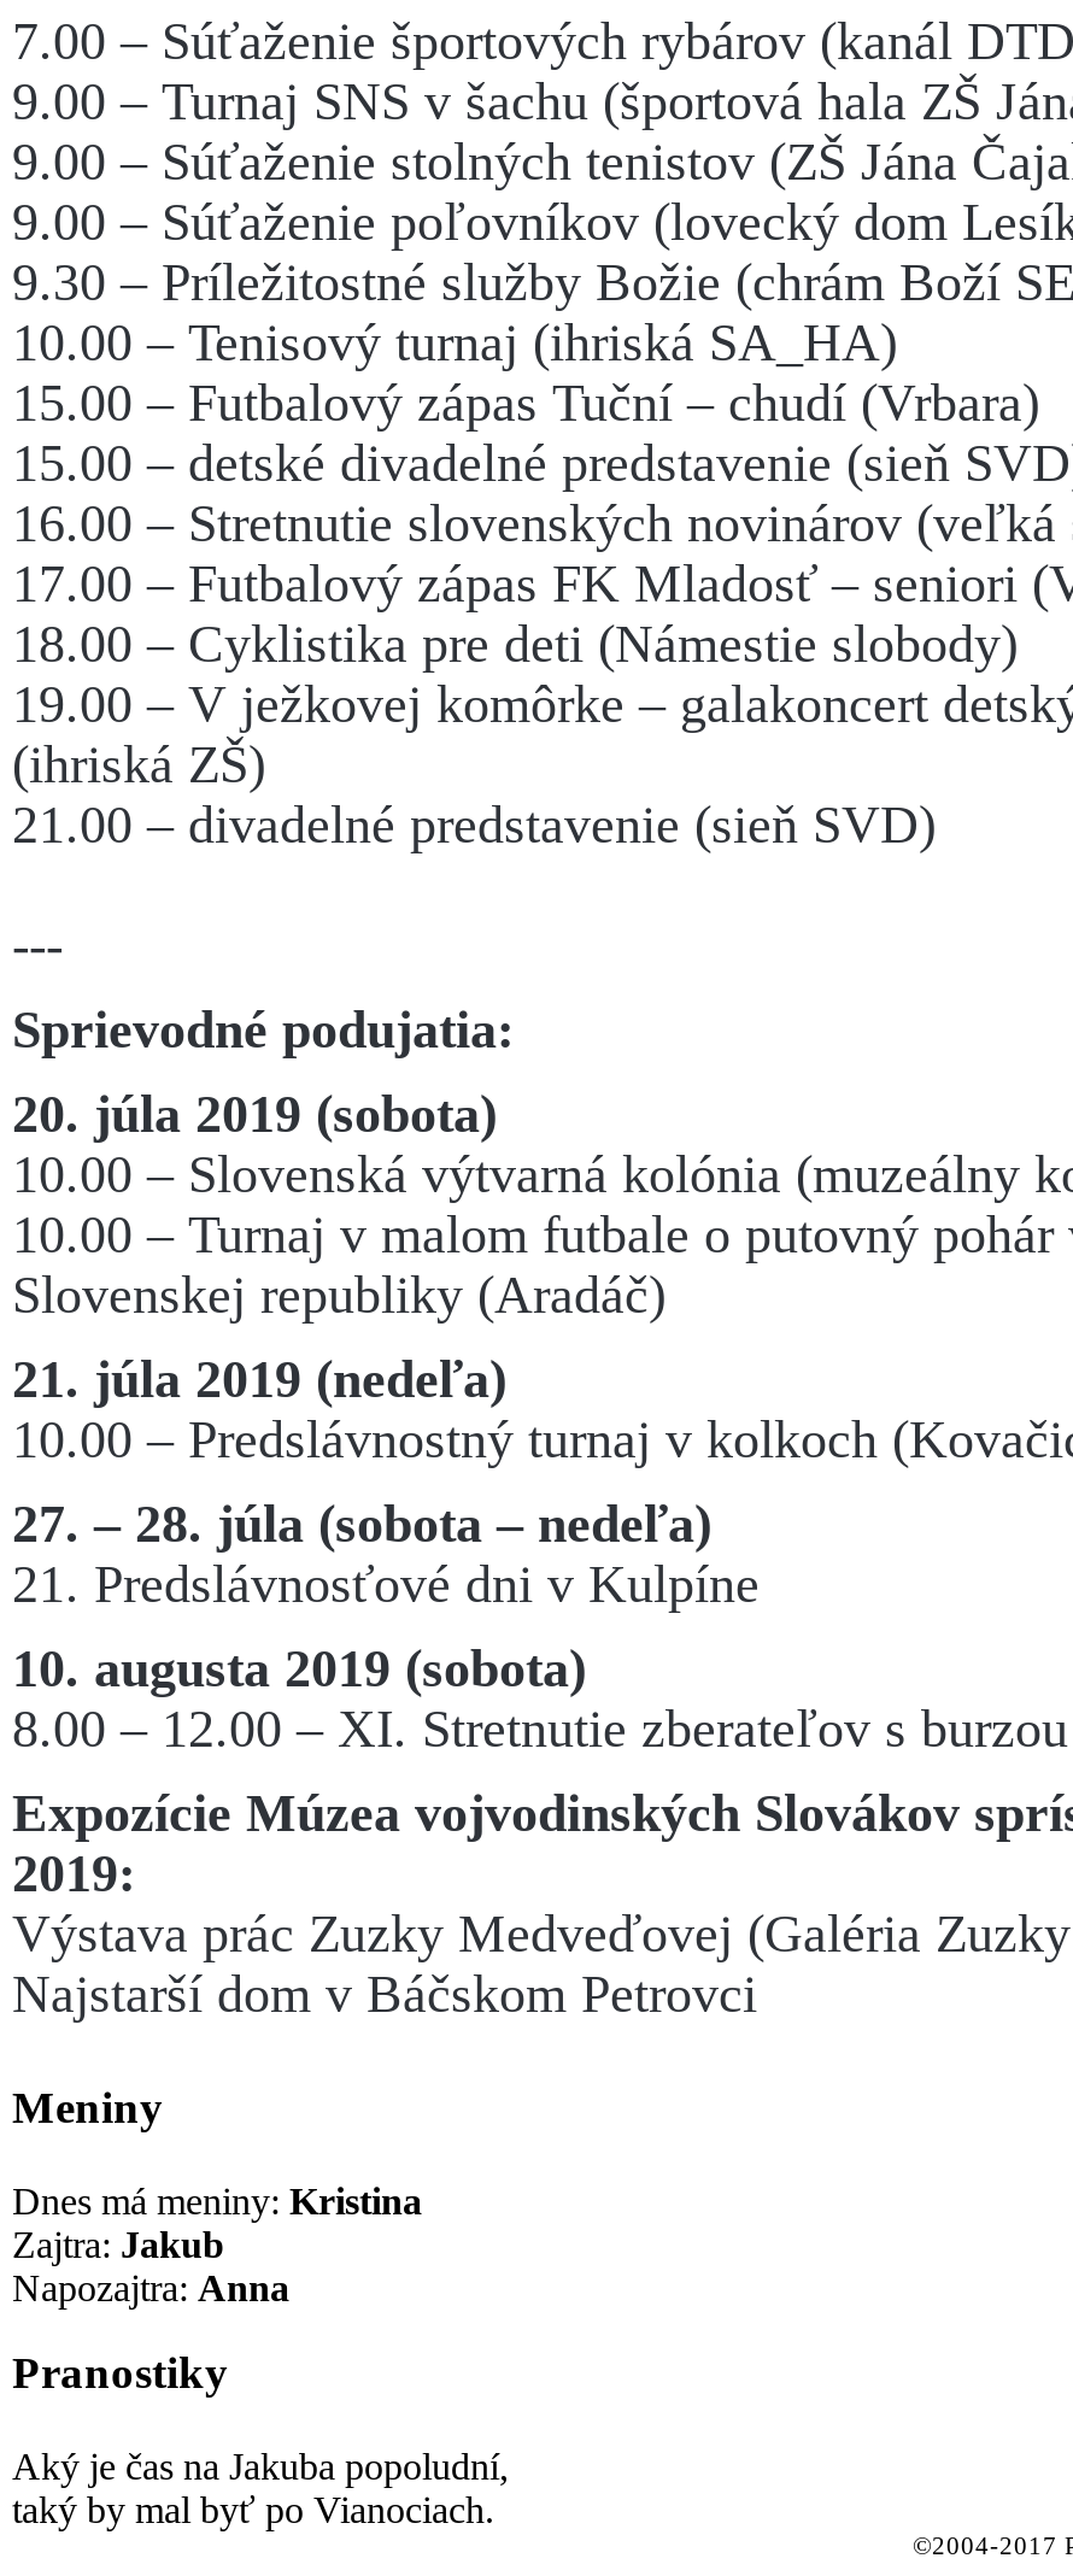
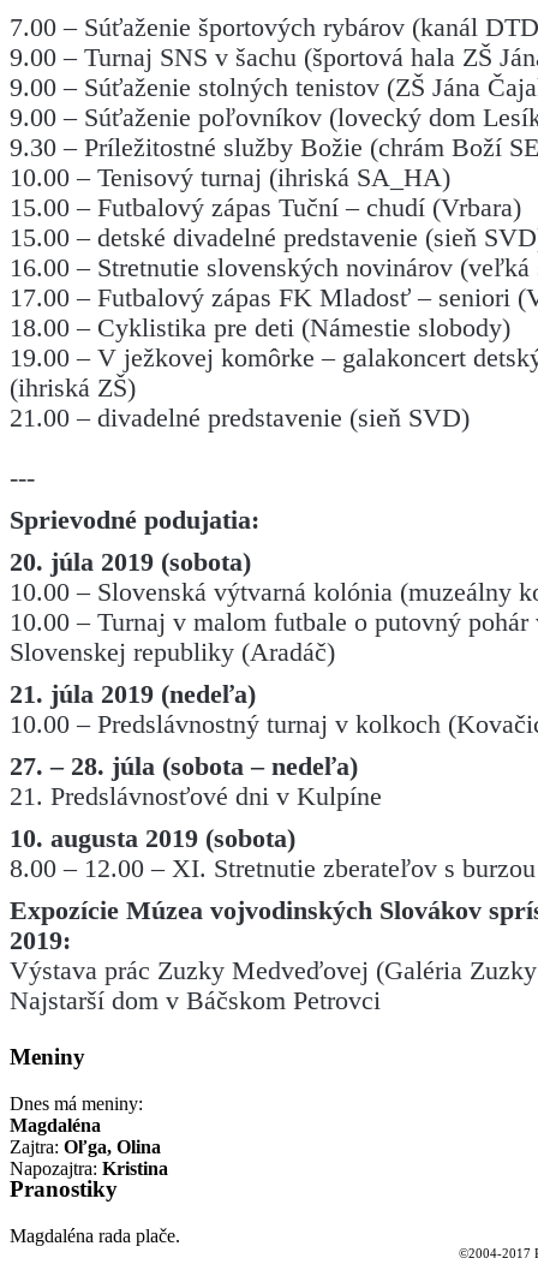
- Dnes má meniny: Kristina
- Zajtra: Jakub
- Napozajtra: Anna
+ Dnes má meniny:
+ Magdaléna
+ Zajtra: Oľga, Olina
+ Napozajtra: Kristina

- Aký je čas na Jakuba popoludní,
- taký by mal byť po Vianociach.
+ Magdaléna rada plače.
